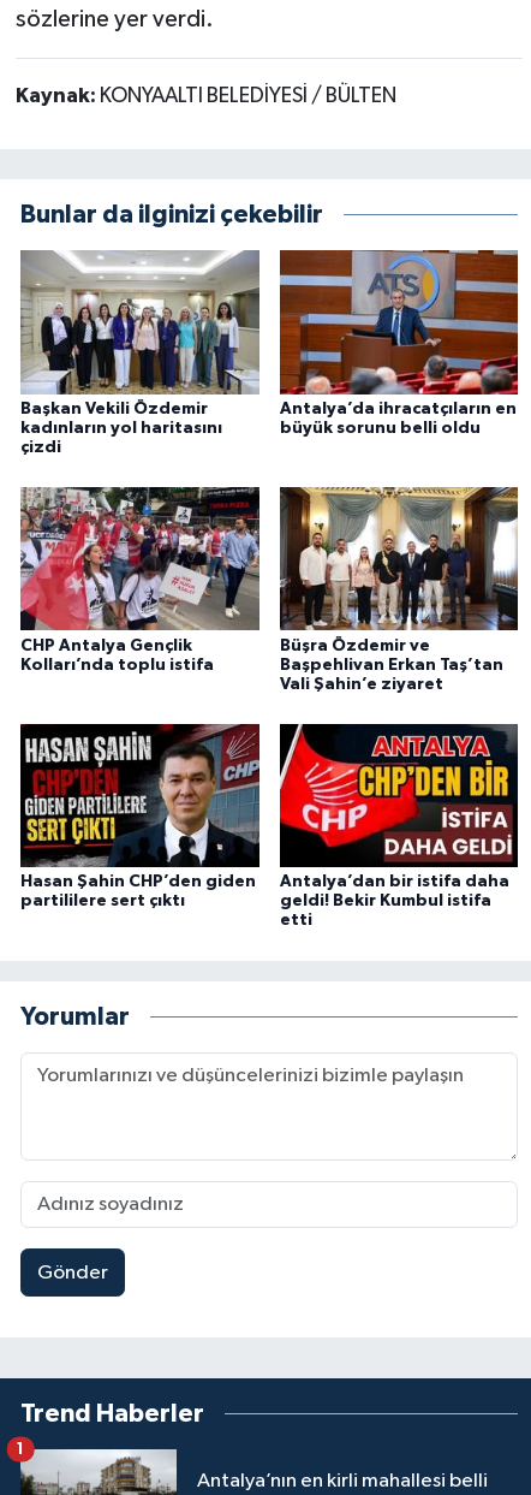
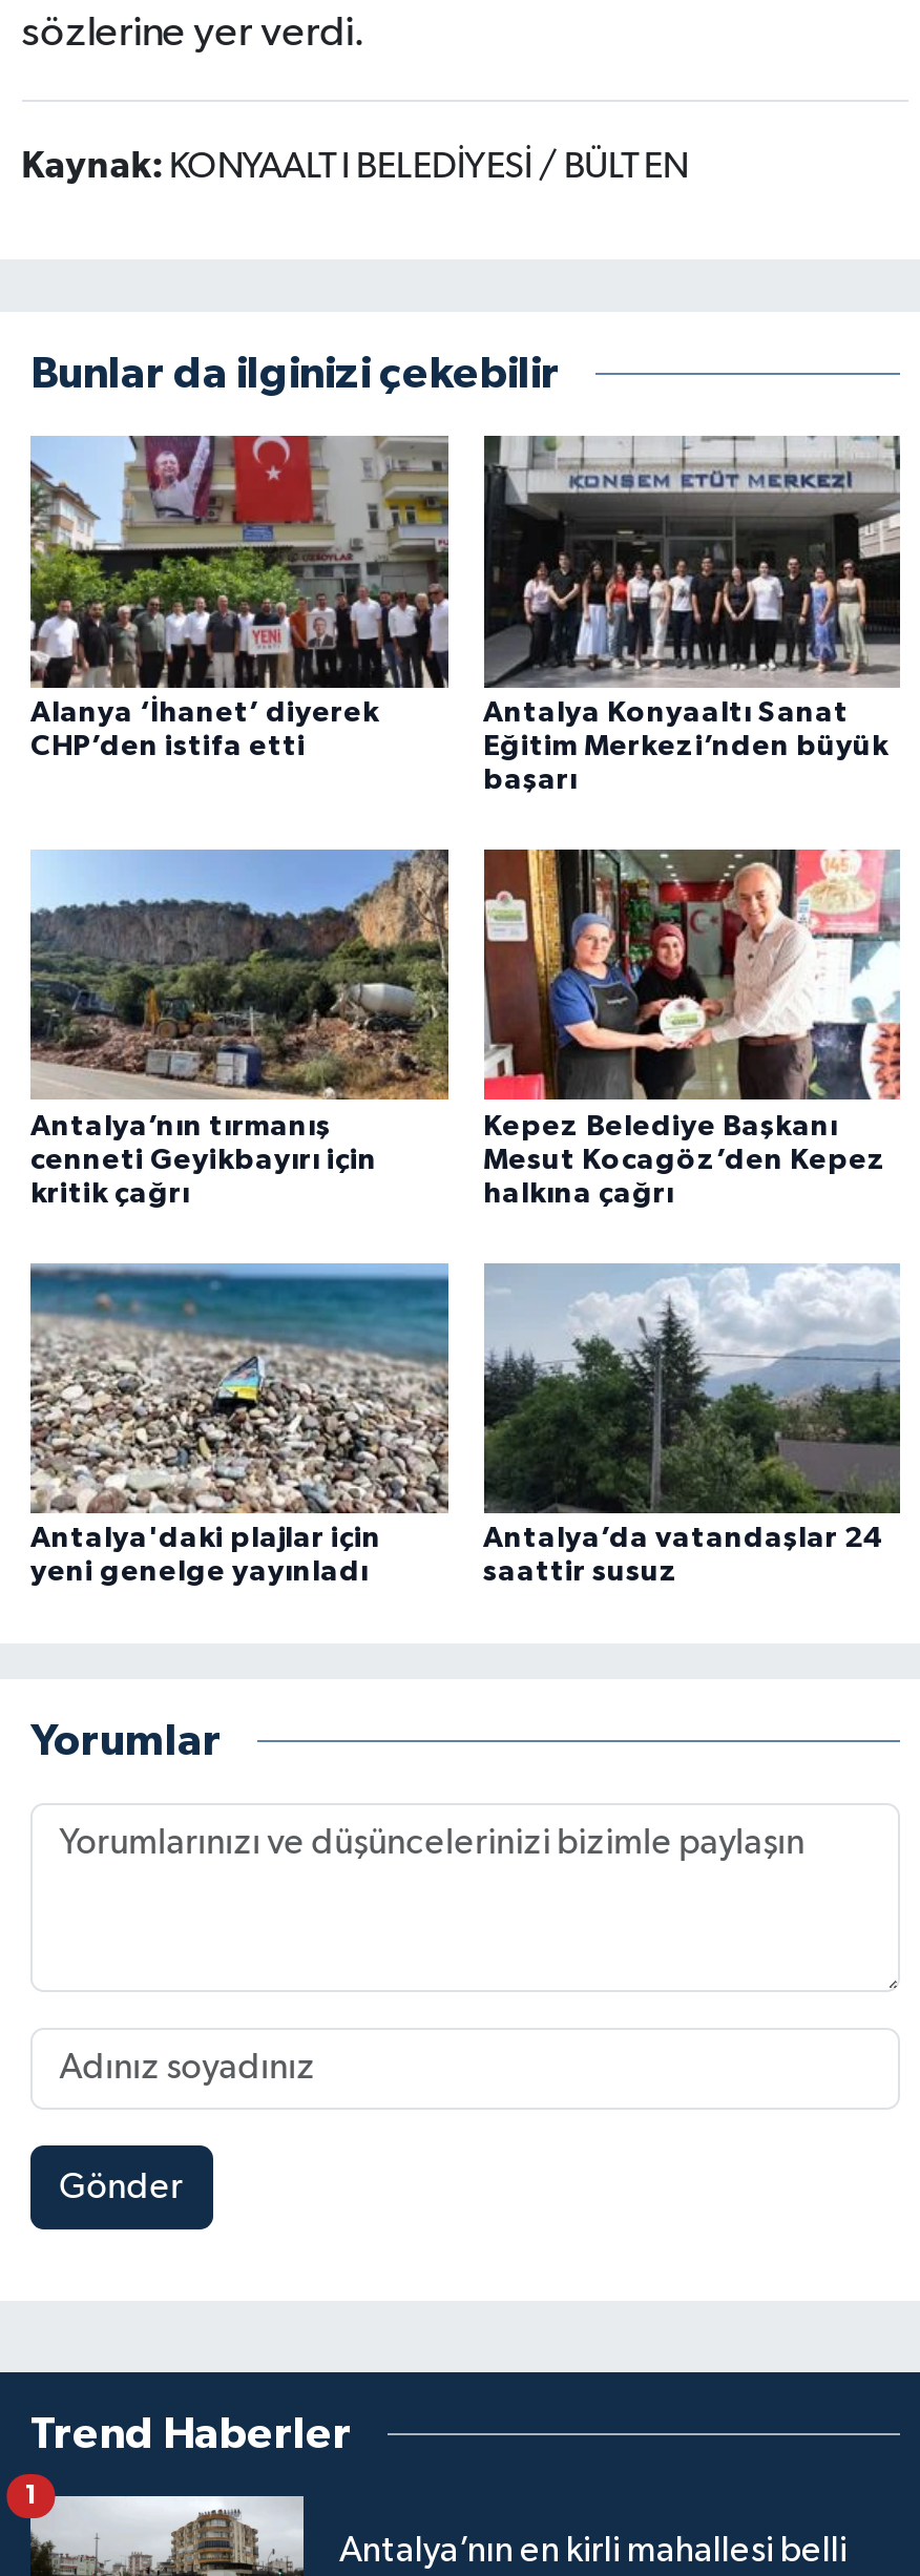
- [image]
- Başkan Vekili Özdemir
- kadınların yol haritasını
- çizdi
+ [image]
+ Alanya ‘İhanet’ diyerek
+ CHP’den istifa etti

- [image]
- Antalya’da ihracatçıların en
- büyük sorunu belli oldu
+ [image]
+ Antalya Konyaaltı Sanat
+ Eğitim Merkezi’nden büyük
+ başarı

- [image]
- CHP Antalya Gençlik
- Kolları’nda toplu istifa
+ [image]
+ Antalya’nın tırmanış
+ cenneti Geyikbayırı için
+ kritik çağrı

- [image]
- Büşra Özdemir ve
- Başpehlivan Erkan Taş’tan
- Vali Şahin’e ziyaret
+ [image]
+ Kepez Belediye Başkanı
+ Mesut Kocagöz’den Kepez
+ halkına çağrı

- [image]
- Hasan Şahin CHP’den giden
- partililere sert çıktı
+ [image]
+ Antalya'daki plajlar için
+ yeni genelge yayınladı

- [image]
- Antalya’dan bir istifa daha
- geldi! Bekir Kumbul istifa
- etti
+ [image]
+ Antalya’da vatandaşlar 24
+ saattir susuz
